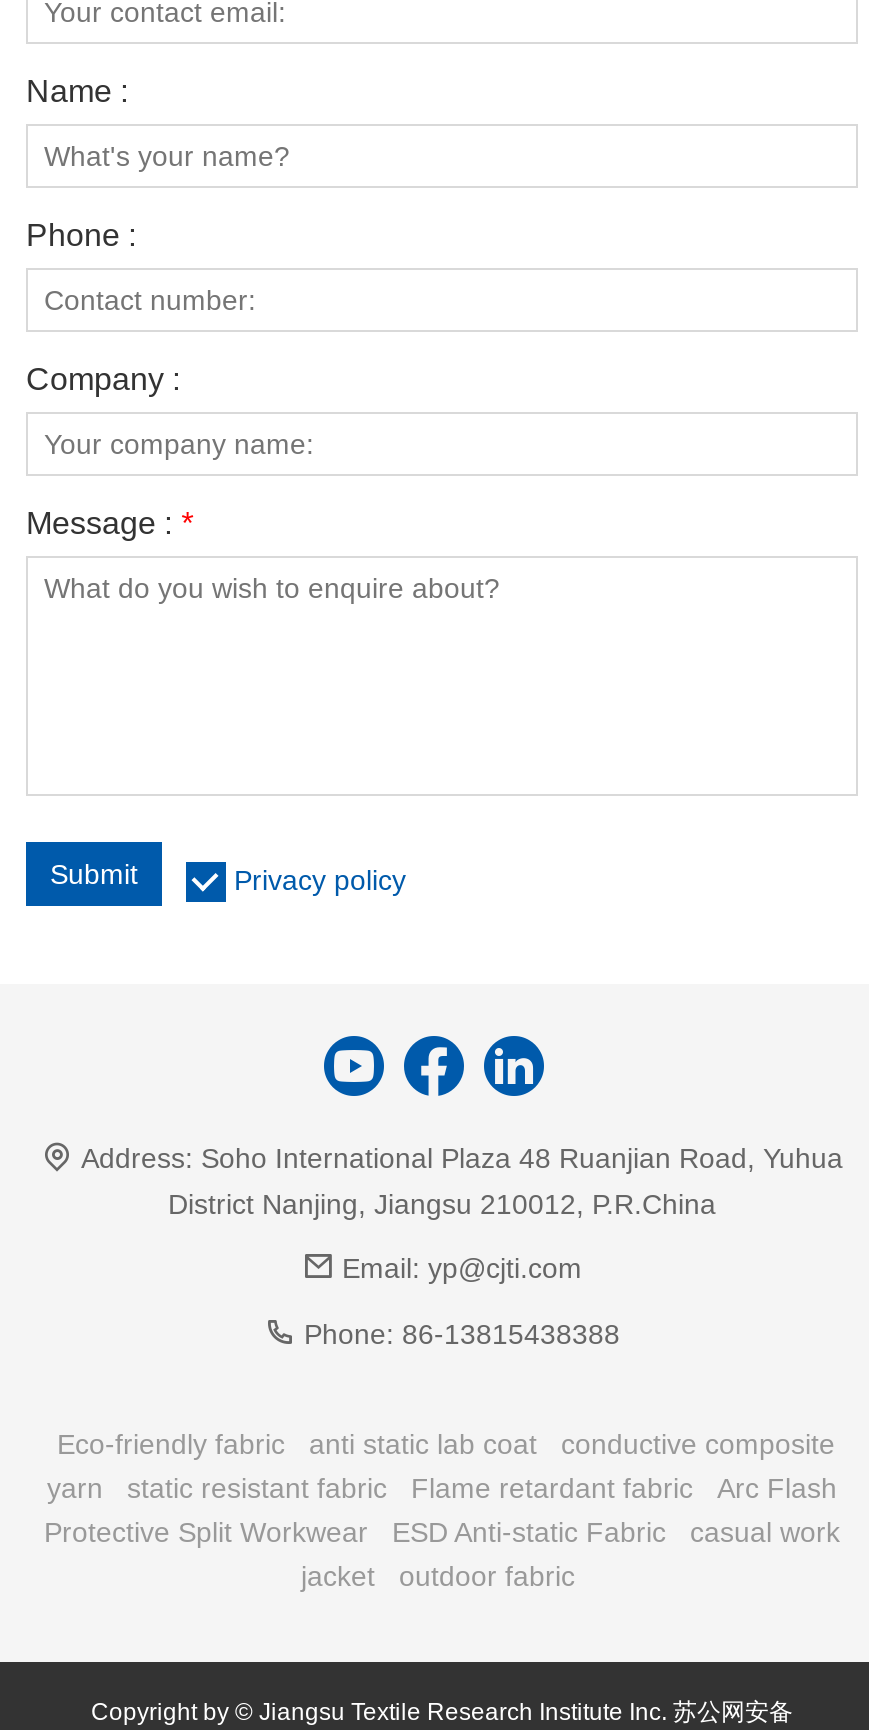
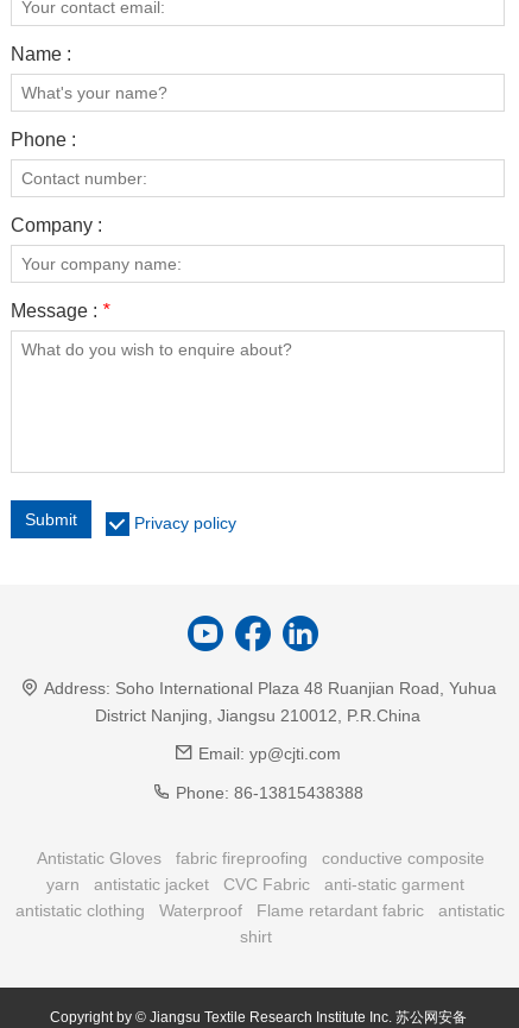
- Eco-friendly fabric
- anti static lab coat
+ Antistatic Gloves
+ fabric fireproofing

- Arc Flash
- Protective Split Workwear
- ESD Anti-static Fabric
- casual work
- jacket
- outdoor fabric
+ antistatic
+ shirt

- static resistant fabric
+ antistatic jacket
+ CVC Fabric
+ anti-static garment
+ antistatic clothing
+ Waterproof

moved down: Flame retardant fabric
